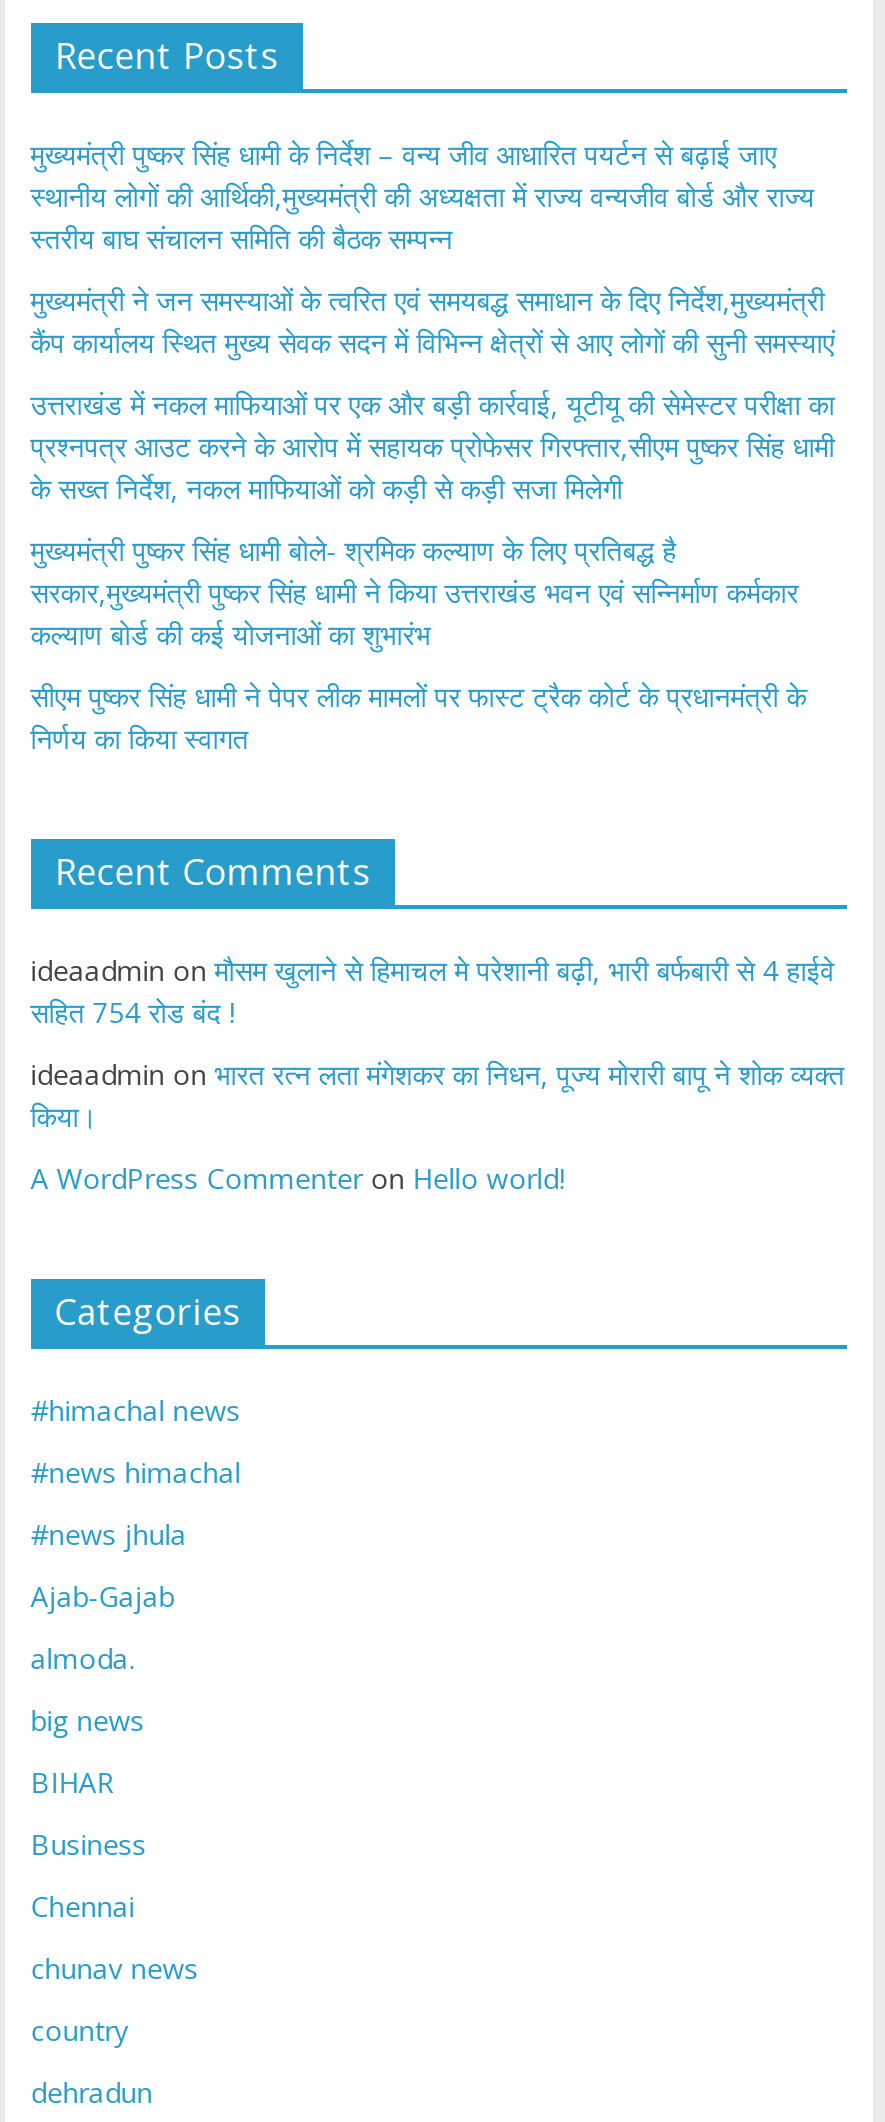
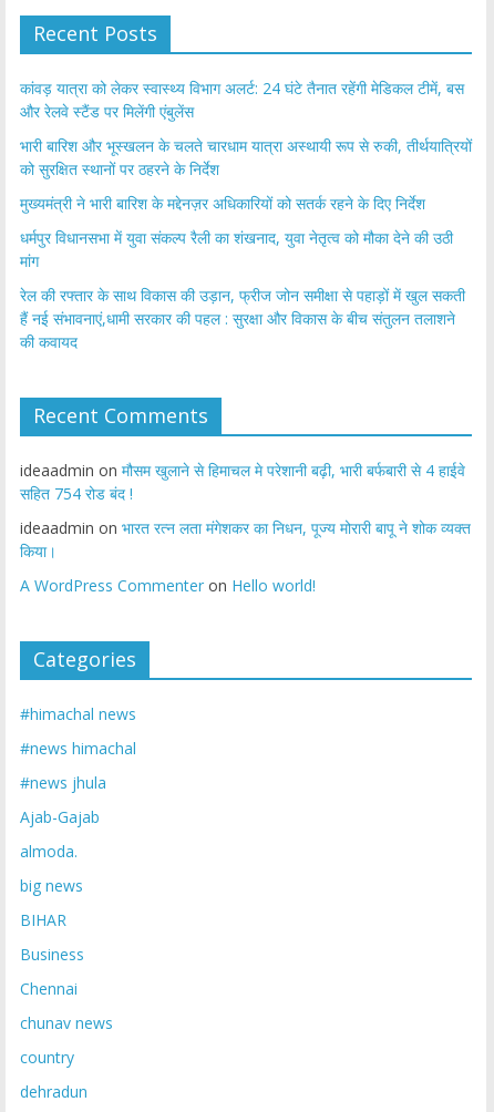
- मुख्यमंत्री पुष्कर सिंह धामी के निर्देश – वन्य जीव आधारित पयर्टन से बढ़ाई जाए
- स्थानीय लोगों की आर्थिकी,मुख्यमंत्री की अध्यक्षता में राज्य वन्यजीव बोर्ड और राज्य
- स्तरीय बाघ संचालन समिति की बैठक सम्पन्न
+ कांवड़ यात्रा को लेकर स्वास्थ्य विभाग अलर्ट: 24 घंटे तैनात रहेंगी मेडिकल टीमें, बस
+ और रेलवे स्टैंड पर मिलेंगी एंबुलेंस

- मुख्यमंत्री ने जन समस्याओं के त्वरित एवं समयबद्ध समाधान के दिए निर्देश,मुख्यमंत्री
- कैंप कार्यालय स्थित मुख्य सेवक सदन में विभिन्न क्षेत्रों से आए लोगों की सुनी समस्याएं
+ भारी बारिश और भूस्खलन के चलते चारधाम यात्रा अस्थायी रूप से रुकी, तीर्थयात्रियों
+ को सुरक्षित स्थानों पर ठहरने के निर्देश

- उत्तराखंड में नकल माफियाओं पर एक और बड़ी कार्रवाई, यूटीयू की सेमेस्टर परीक्षा का
- प्रश्नपत्र आउट करने के आरोप में सहायक प्रोफेसर गिरफ्तार,सीएम पुष्कर सिंह धामी
- के सख्त निर्देश, नकल माफियाओं को कड़ी से कड़ी सजा मिलेगी
+ मुख्यमंत्री ने भारी बारिश के मद्देनज़र अधिकारियों को सतर्क रहने के दिए निर्देश

- मुख्यमंत्री पुष्कर सिंह धामी बोले- श्रमिक कल्याण के लिए प्रतिबद्ध है
- सरकार,मुख्यमंत्री पुष्कर सिंह धामी ने किया उत्तराखंड भवन एवं सन्निर्माण कर्मकार
- कल्याण बोर्ड की कई योजनाओं का शुभारंभ
+ धर्मपुर विधानसभा में युवा संकल्प रैली का शंखनाद, युवा नेतृत्व को मौका देने की उठी
+ मांग

- सीएम पुष्कर सिंह धामी ने पेपर लीक मामलों पर फास्ट ट्रैक कोर्ट के प्रधानमंत्री के
- निर्णय का किया स्वागत
+ रेल की रफ्तार के साथ विकास की उड़ान, फ्रीज जोन समीक्षा से पहाड़ों में खुल सकती
+ हैं नई संभावनाएं,धामी सरकार की पहल : सुरक्षा और विकास के बीच संतुलन तलाशने
+ की कवायद
